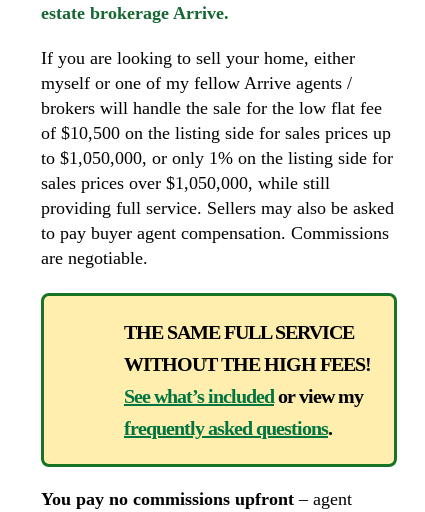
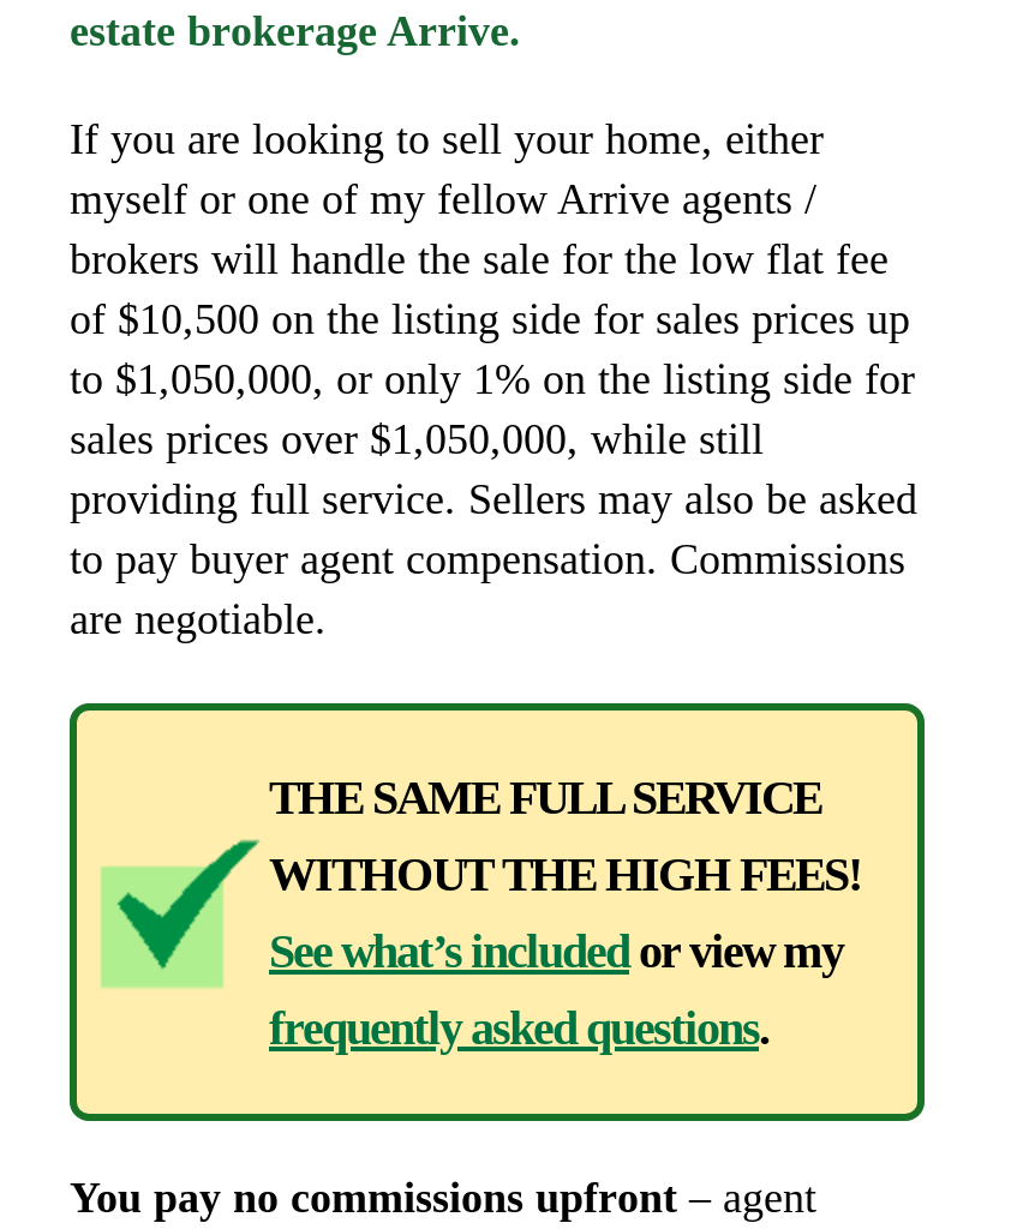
+ [image]
